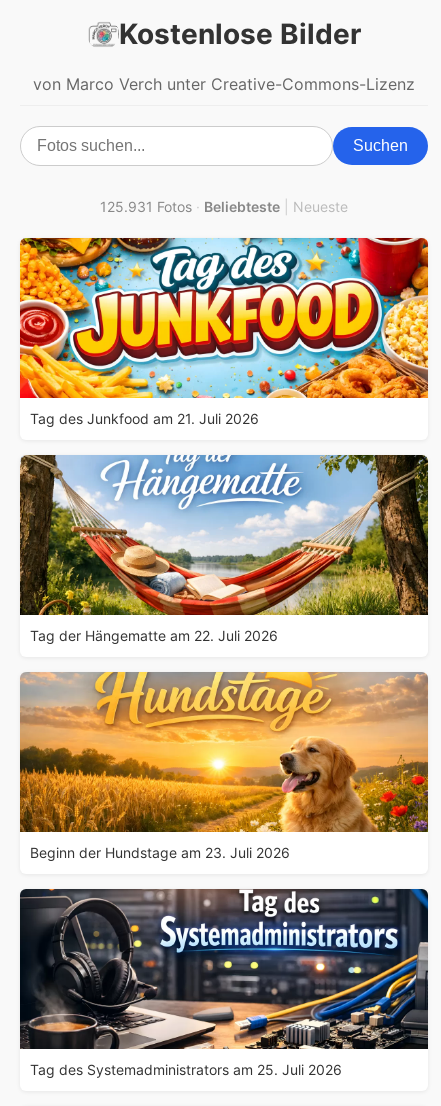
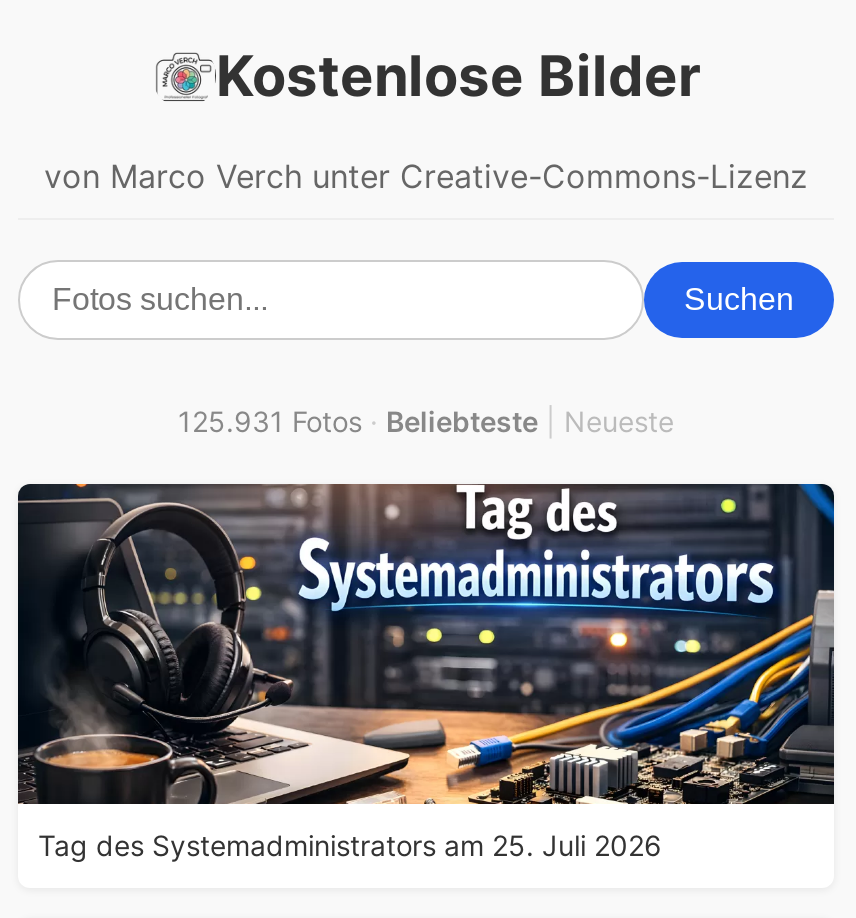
- [image]
- Tag des Junkfood am 21. Juli 2026

- [image]
- Tag der Hängematte am 22. Juli 2026

- [image]
- Beginn der Hundstage am 23. Juli 2026
